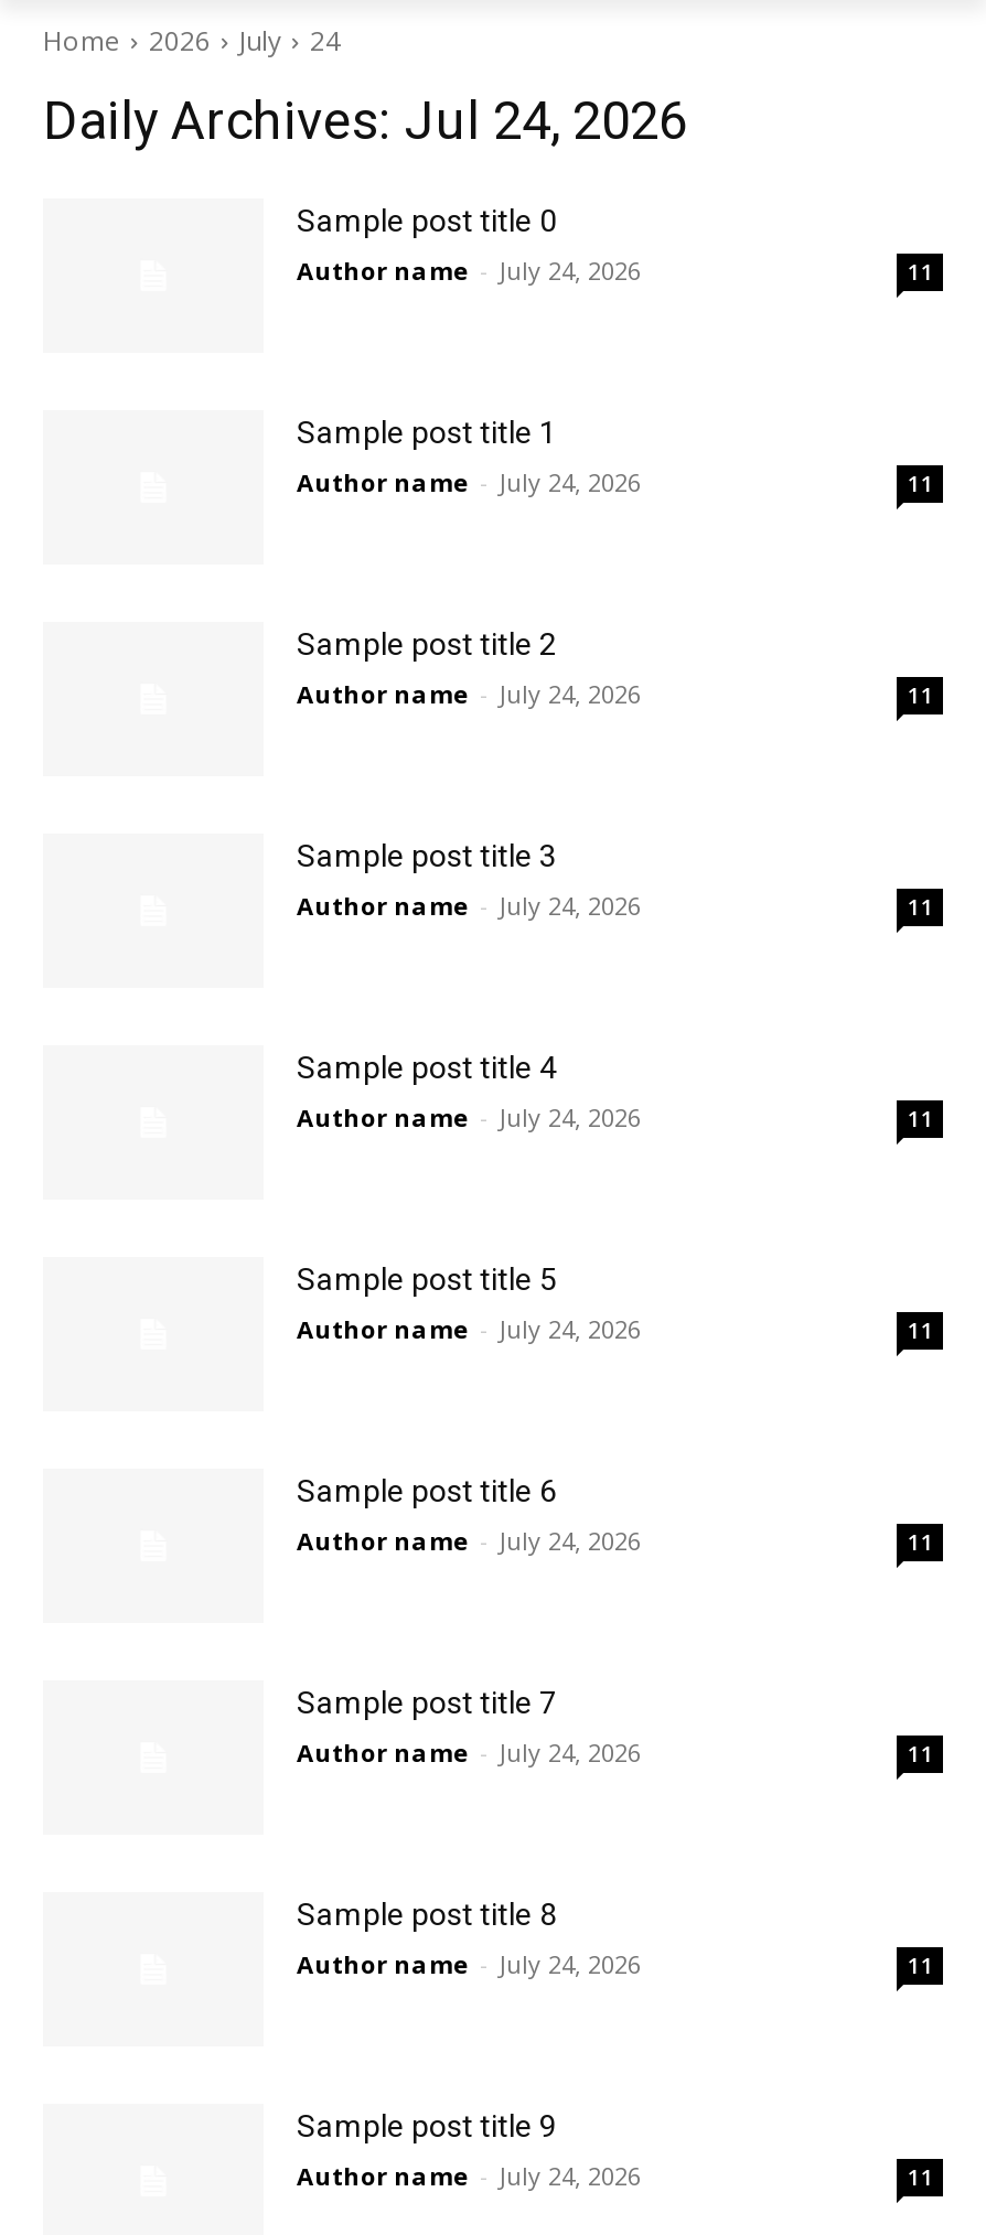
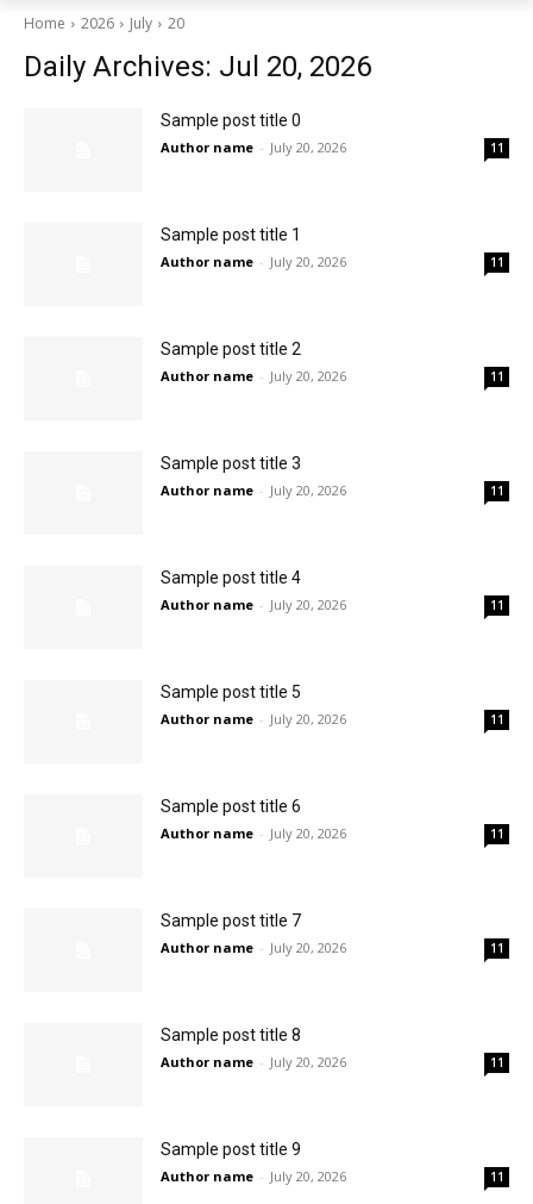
- Home 2026 July 24
+ Home 2026 July 20

- Daily Archives: Jul 24, 2026
+ Daily Archives: Jul 20, 2026

- Author name - July 24, 2026
+ Author name - July 20, 2026

- Author name - July 24, 2026
+ Author name - July 20, 2026

- Author name - July 24, 2026
+ Author name - July 20, 2026

- Author name - July 24, 2026
+ Author name - July 20, 2026

- Author name - July 24, 2026
+ Author name - July 20, 2026

- Author name - July 24, 2026
+ Author name - July 20, 2026

- Author name - July 24, 2026
+ Author name - July 20, 2026

- Author name - July 24, 2026
+ Author name - July 20, 2026

- Author name - July 24, 2026
+ Author name - July 20, 2026

- Author name - July 24, 2026
+ Author name - July 20, 2026
